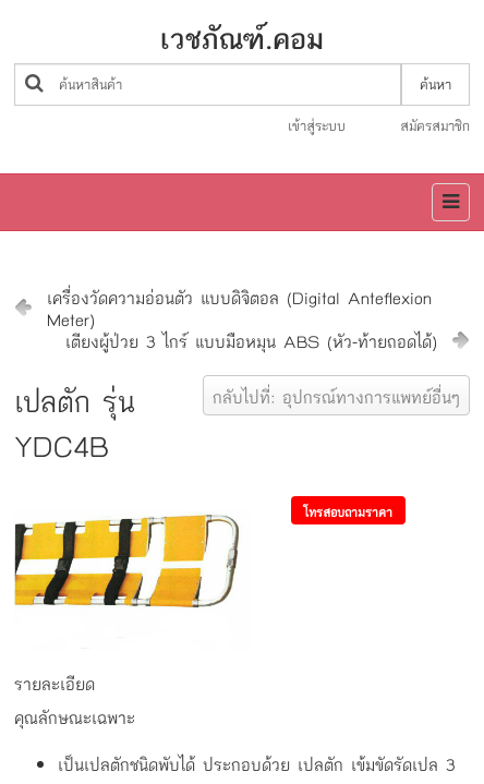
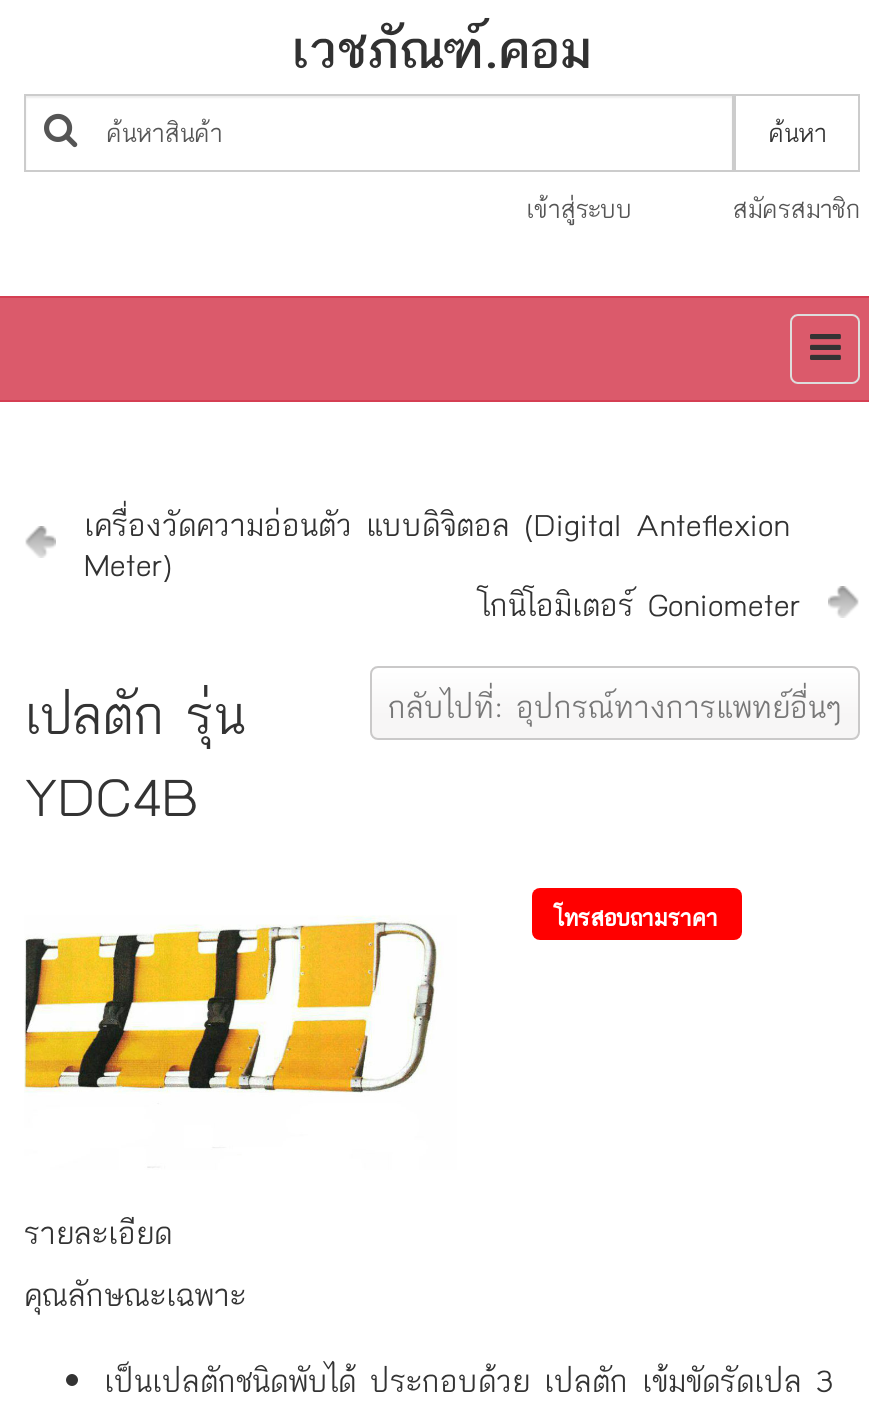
- เตียงผู้ป่วย 3 ไกร์ แบบมือหมุน ABS (หัว-ท้ายถอดได้)
+ โกนิโอมิเตอร์ Goniometer
